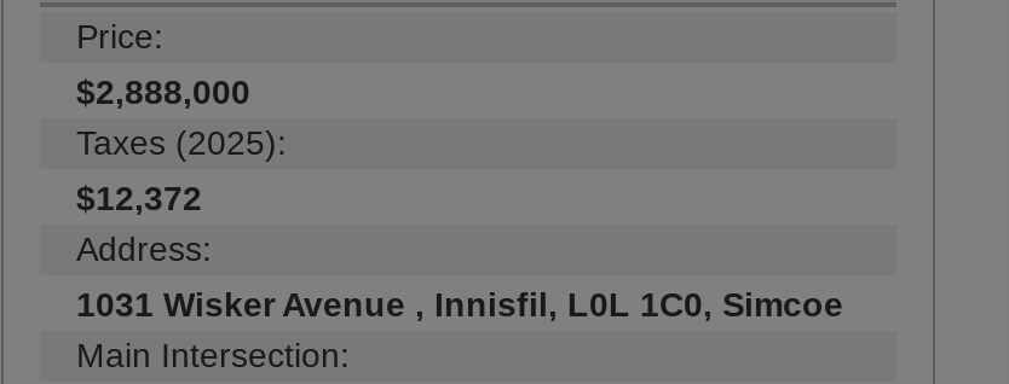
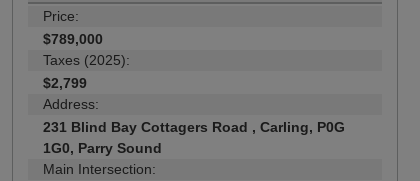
- $2,888,000
+ $789,000

- $12,372
+ $2,799

- 1031 Wisker Avenue , Innisfil, L0L 1C0, Simcoe
+ 231 Blind Bay Cottagers Road , Carling, P0G
+ 1G0, Parry Sound
